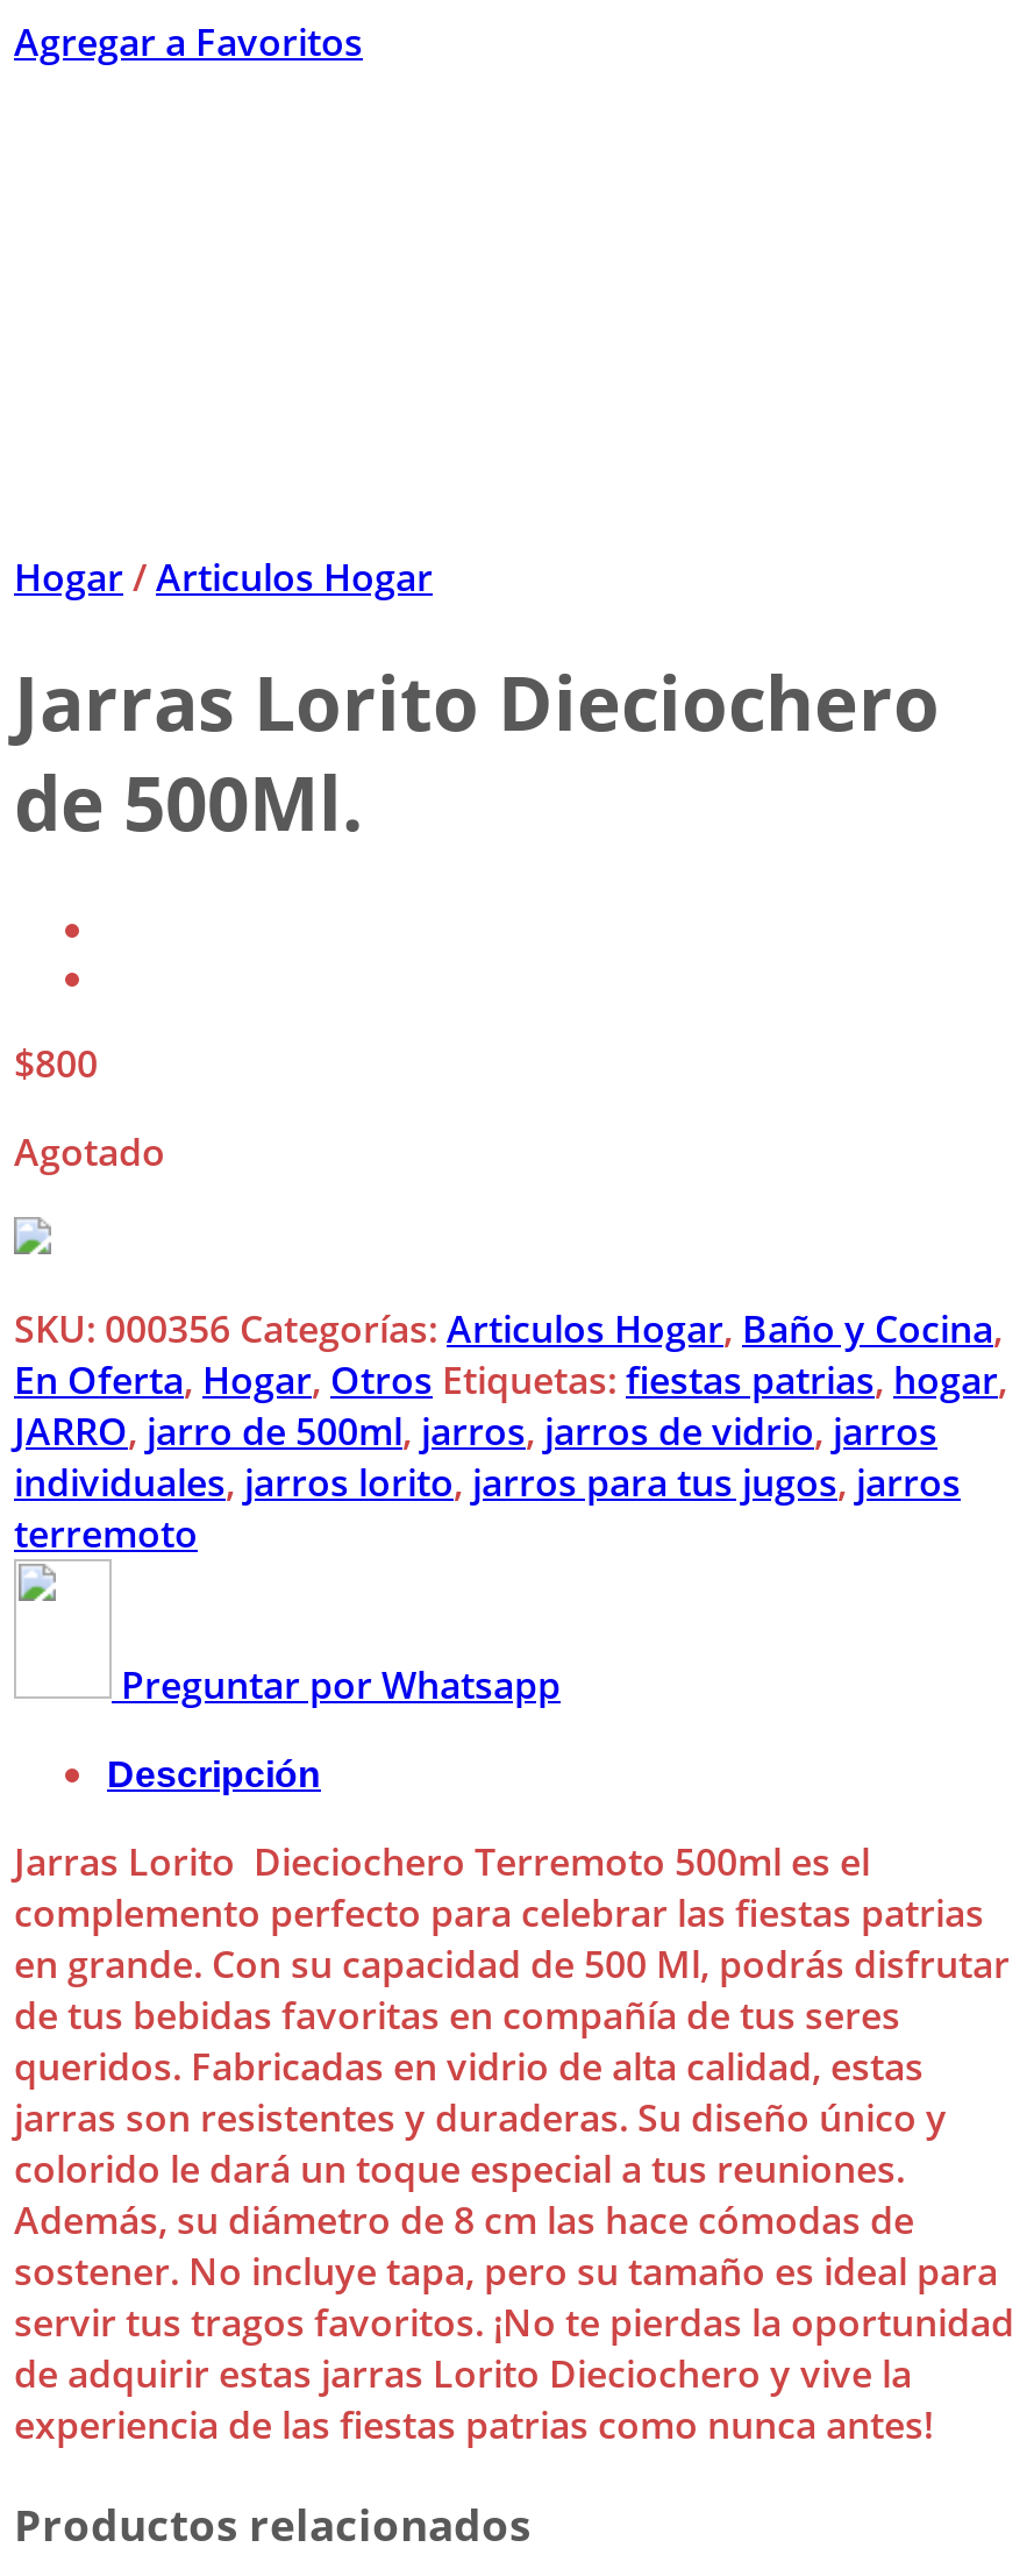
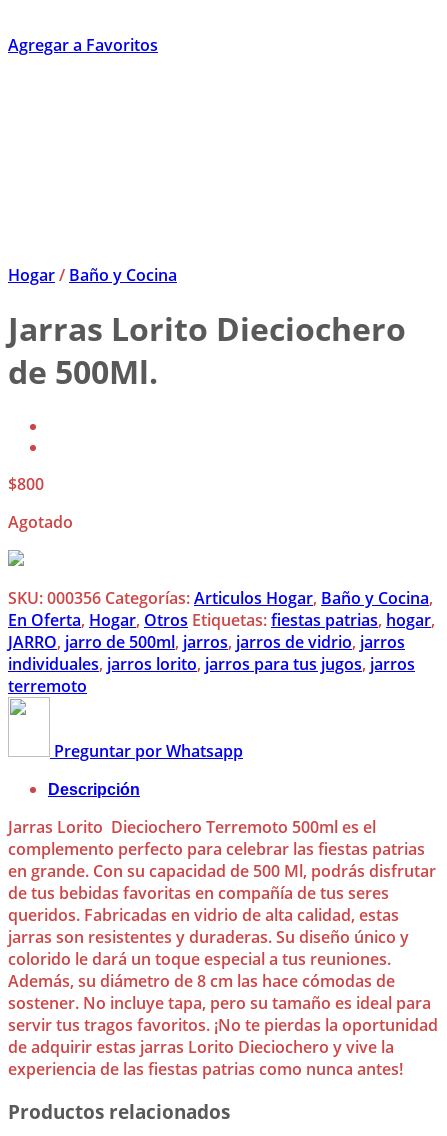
- Hogar / Articulos Hogar
+ Hogar / Baño y Cocina
